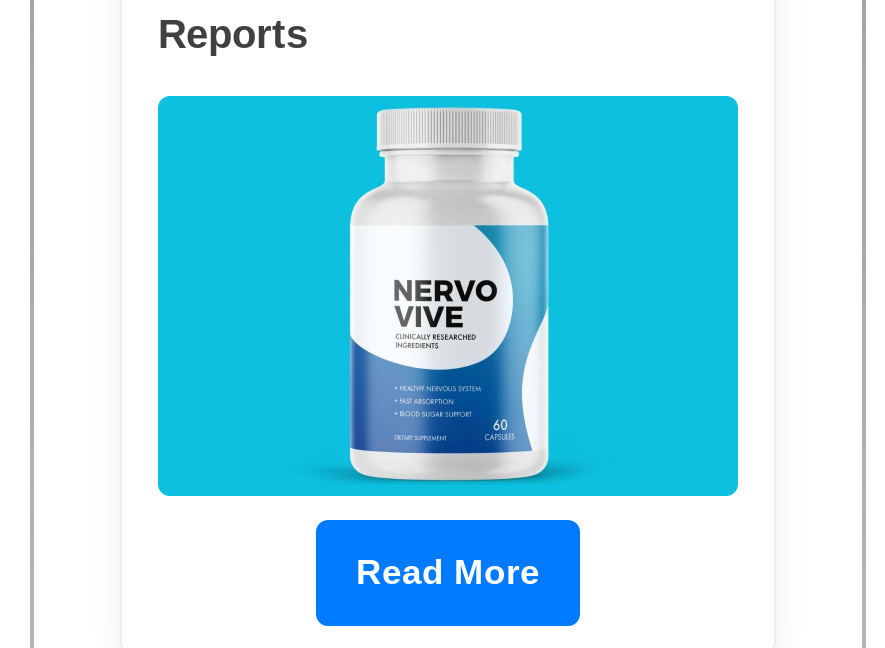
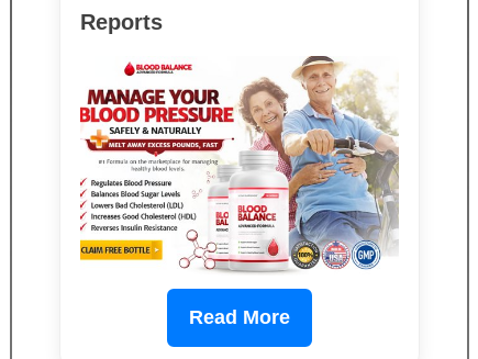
- [image]
+ [image]
